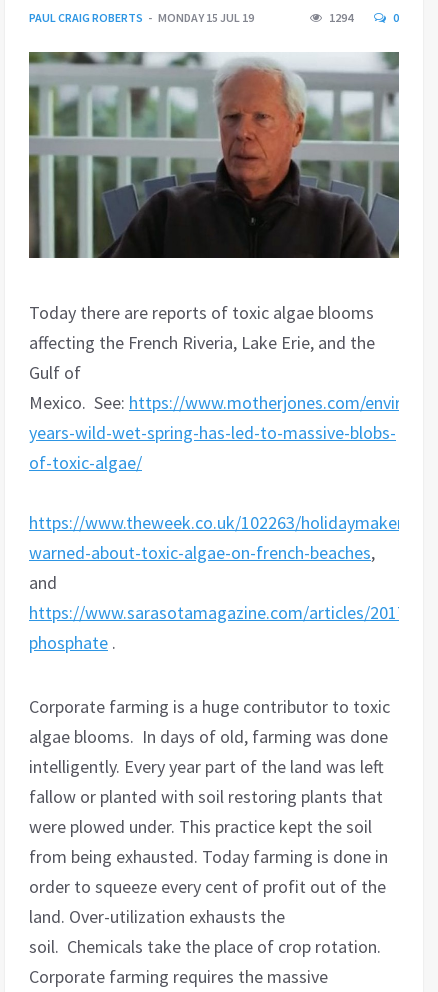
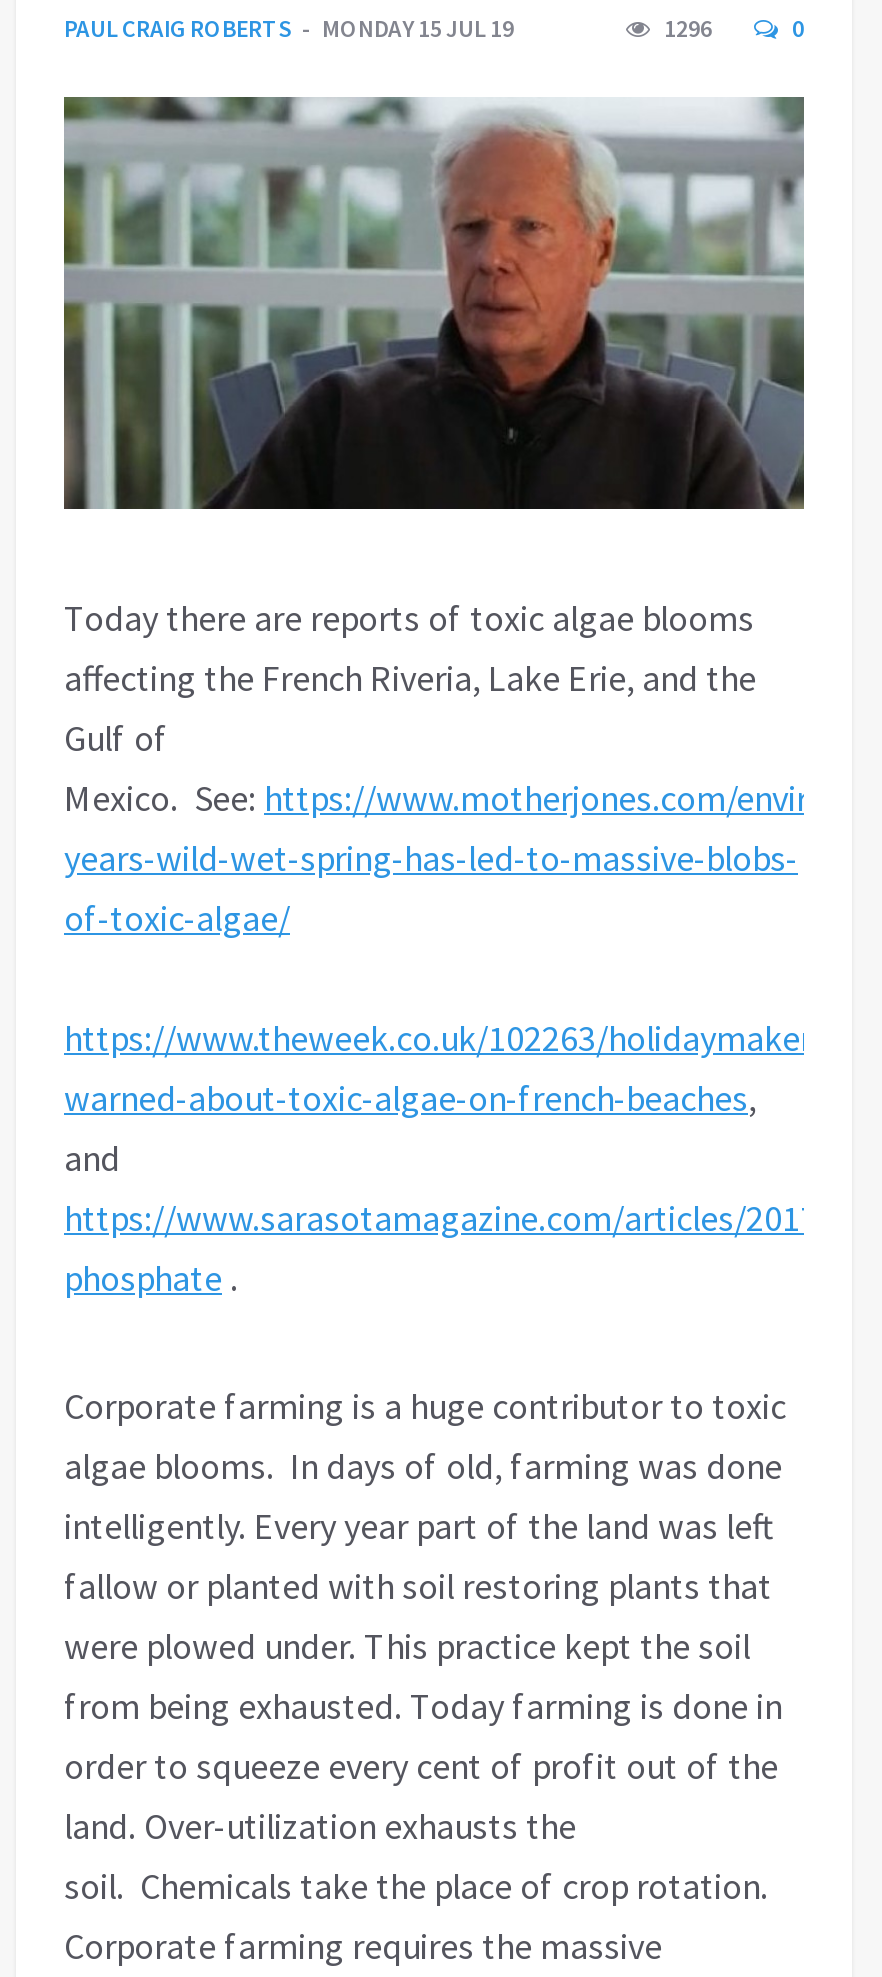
- 1294
+ 1296
